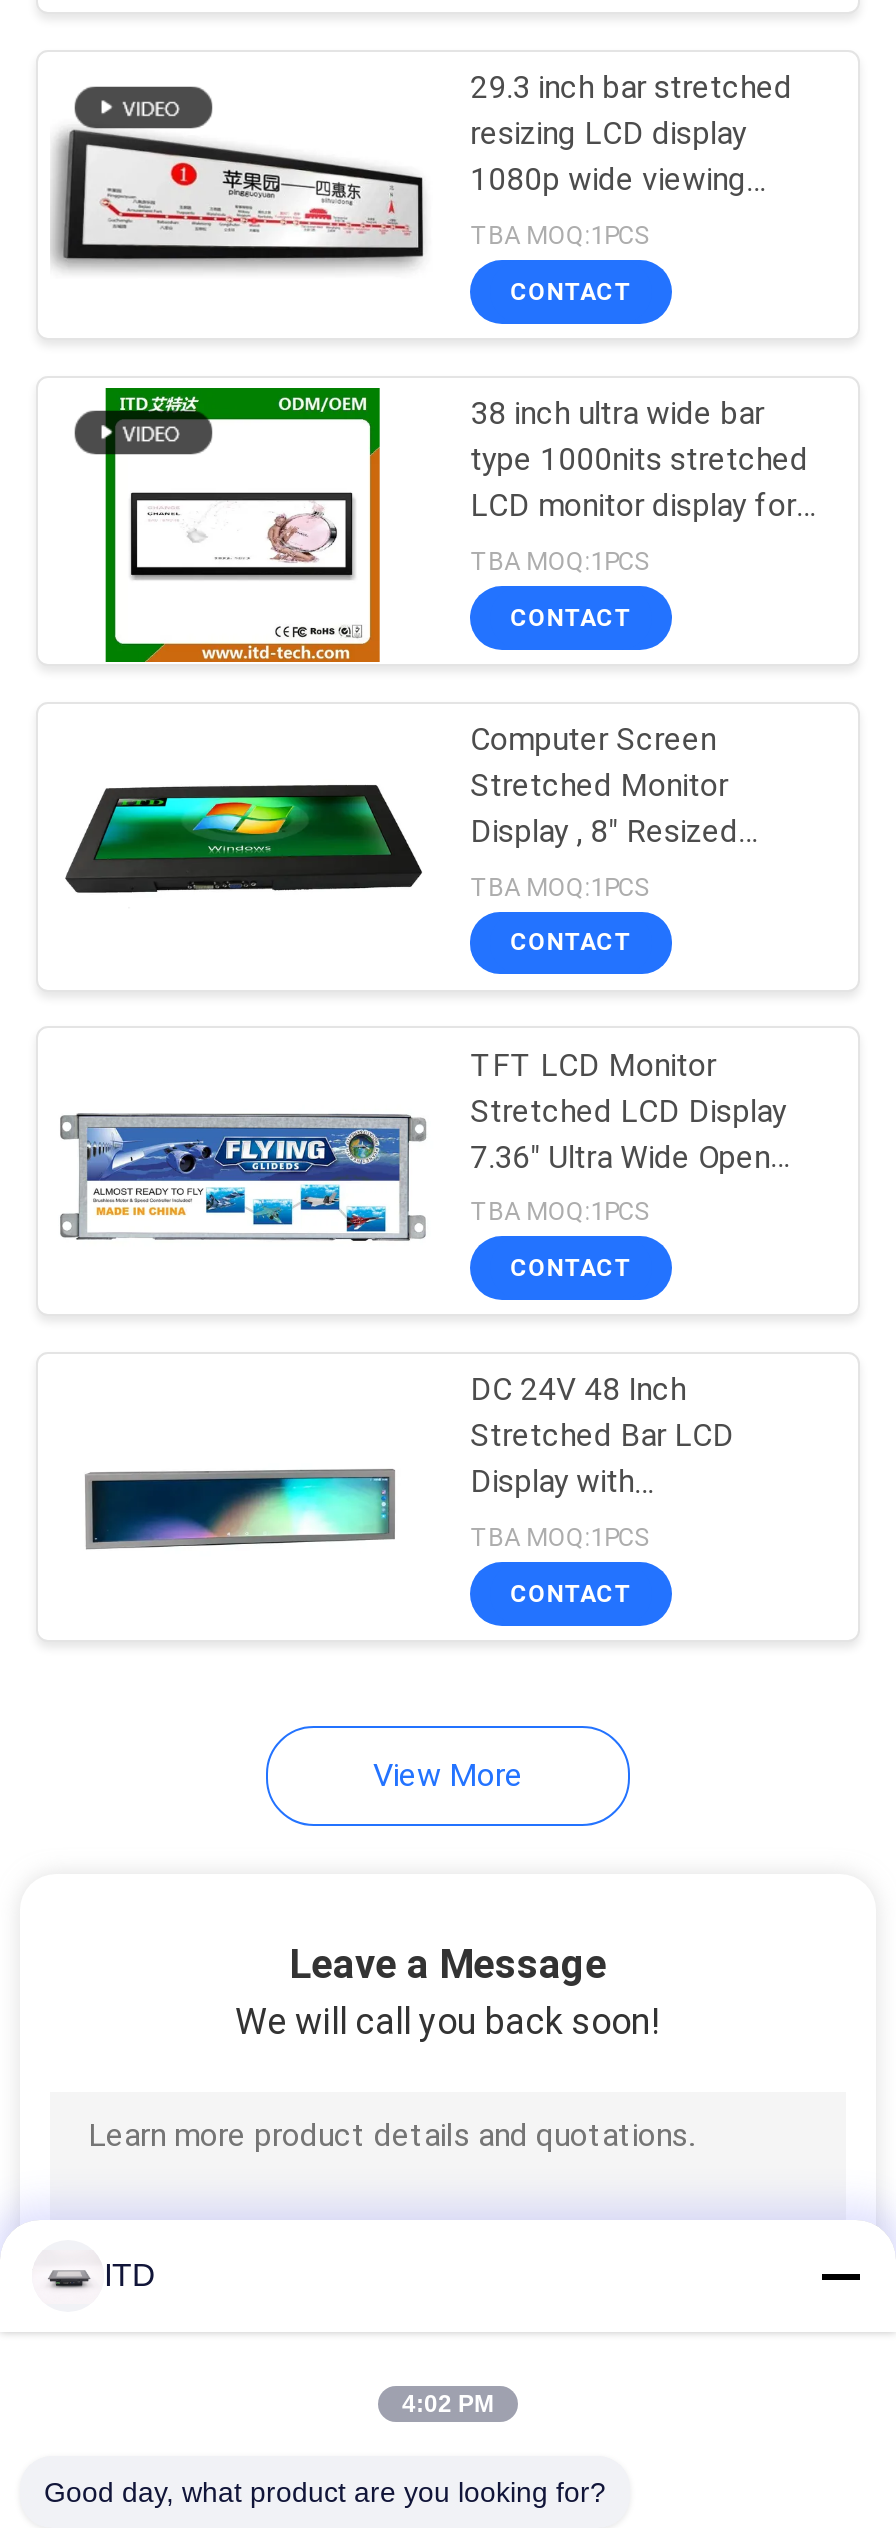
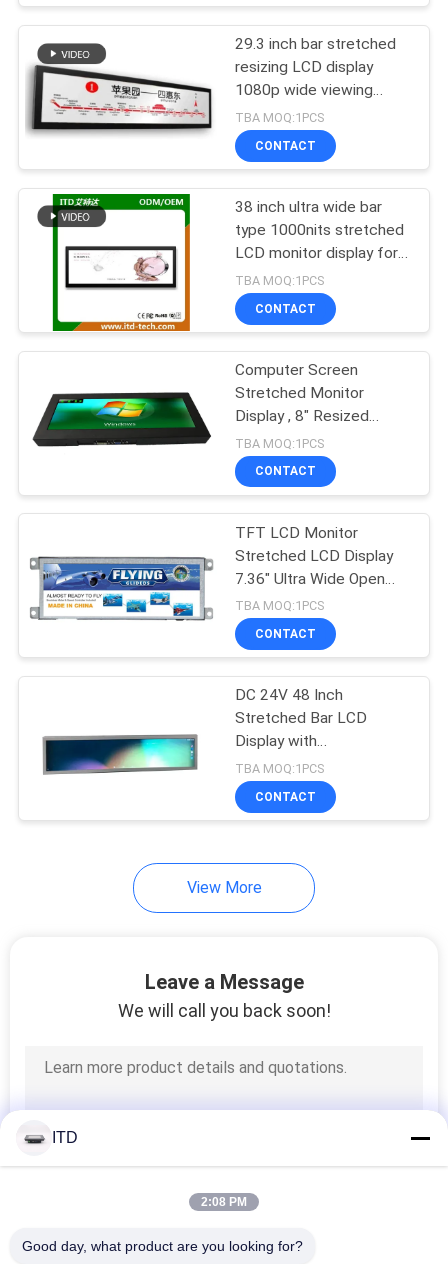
- 4:02 PM
+ 2:08 PM
